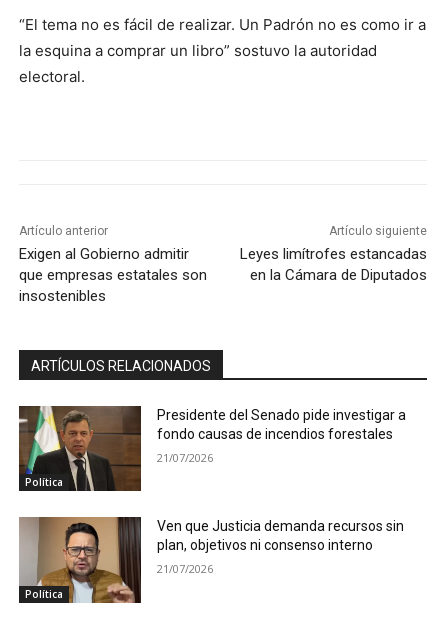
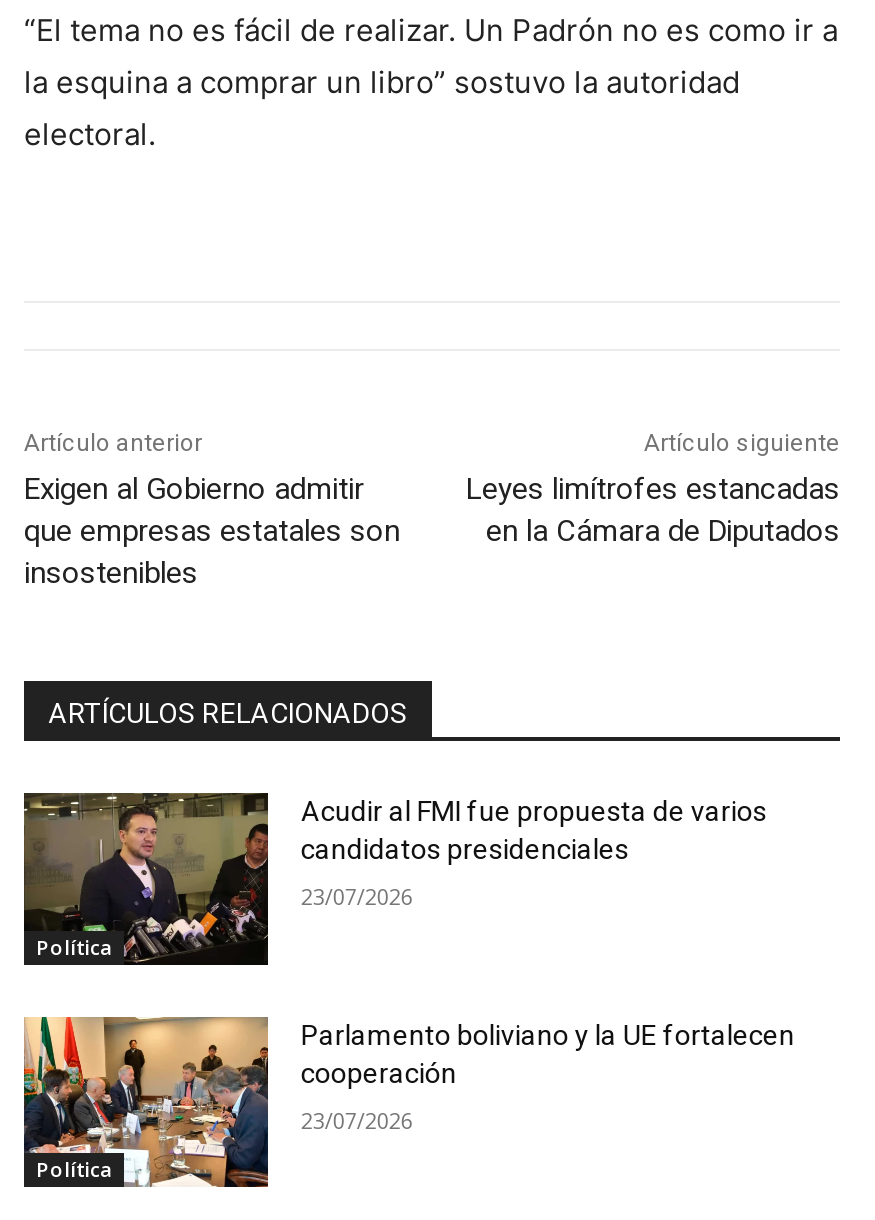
- [image]
- Presidente del Senado pide investigar a
- fondo causas de incendios forestales
+ [image]
+ Acudir al FMI fue propuesta de varios
+ candidatos presidenciales

- 21/07/2026
+ 23/07/2026

- [image]
- Ven que Justicia demanda recursos sin
- plan, objetivos ni consenso interno
+ [image]
+ Parlamento boliviano y la UE fortalecen
+ cooperación

- 21/07/2026
+ 23/07/2026
